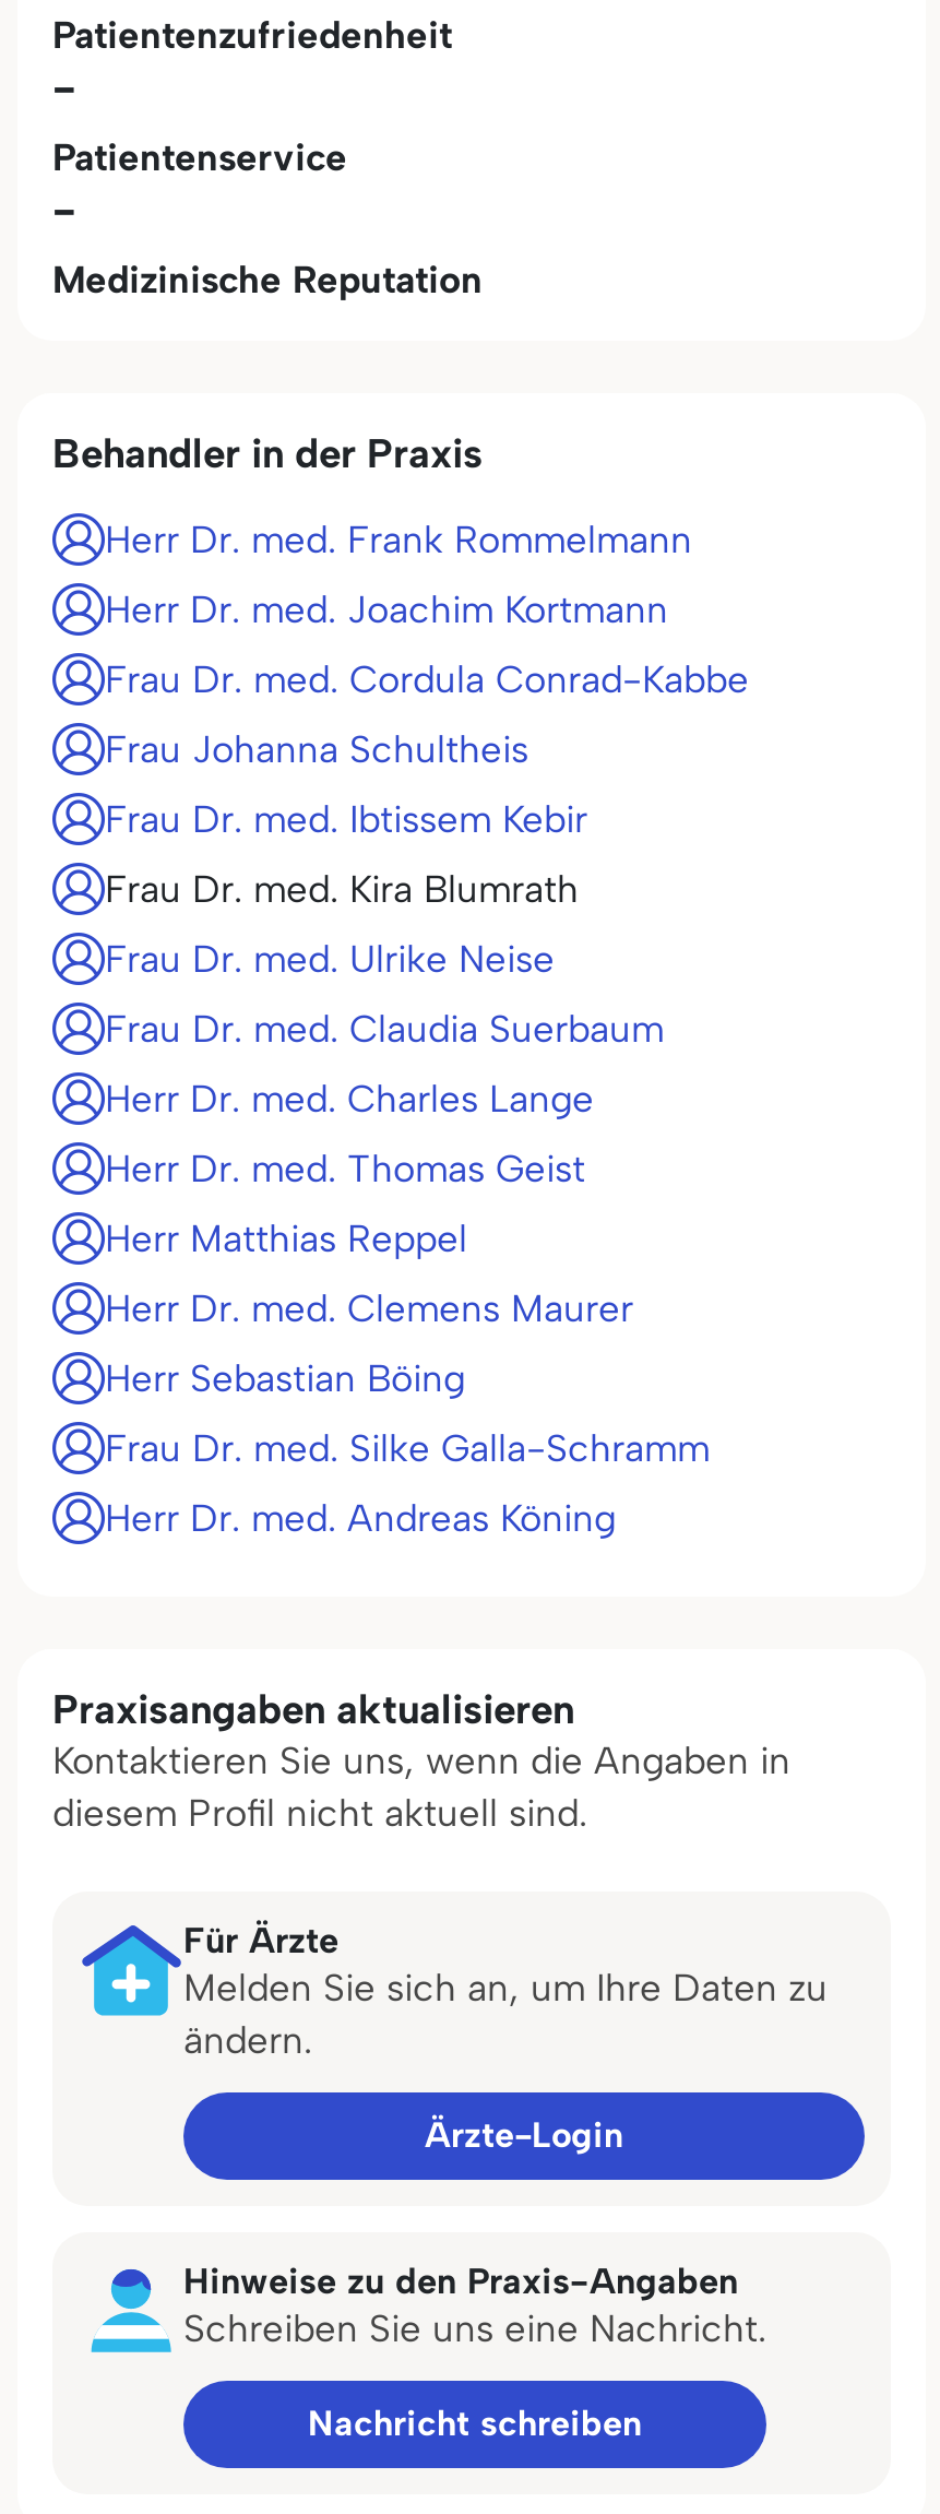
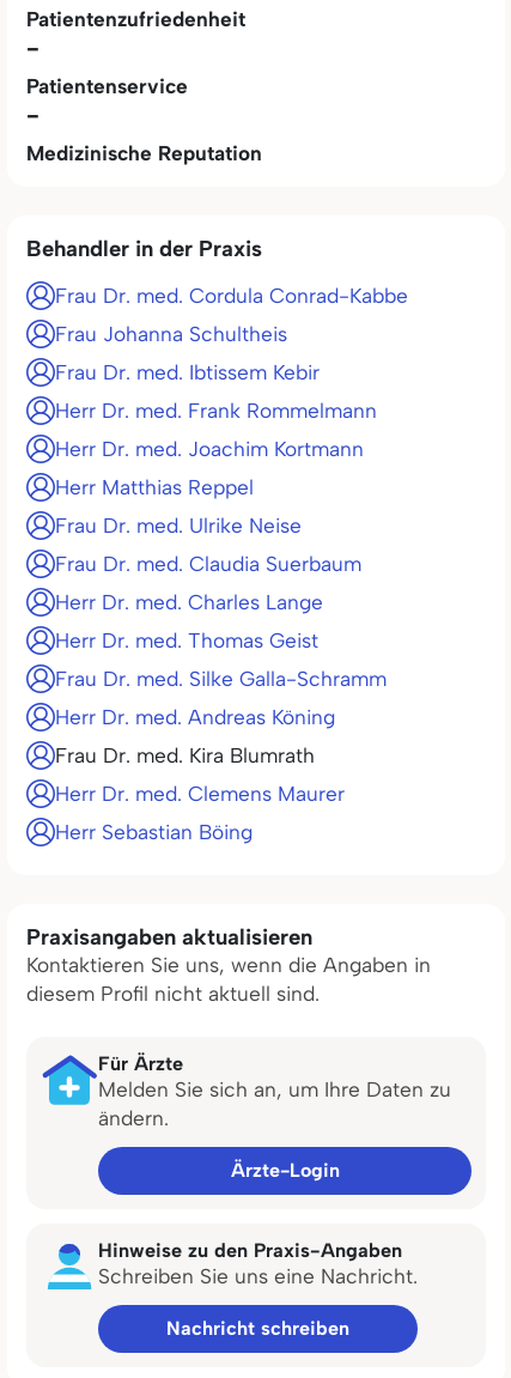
moved down: Herr Dr. med. Frank Rommelmann | Herr Dr. med. Joachim Kortmann

moved up: Frau Dr. med. Cordula Conrad-Kabbe | Frau Johanna Schultheis | Frau Dr. med. Ibtissem Kebir

moved down: Frau Dr. med. Kira Blumrath

moved up: Herr Matthias Reppel

moved down: Herr Dr. med. Clemens Maurer | Herr Sebastian Böing

moved up: Frau Dr. med. Silke Galla-Schramm | Herr Dr. med. Andreas Köning
